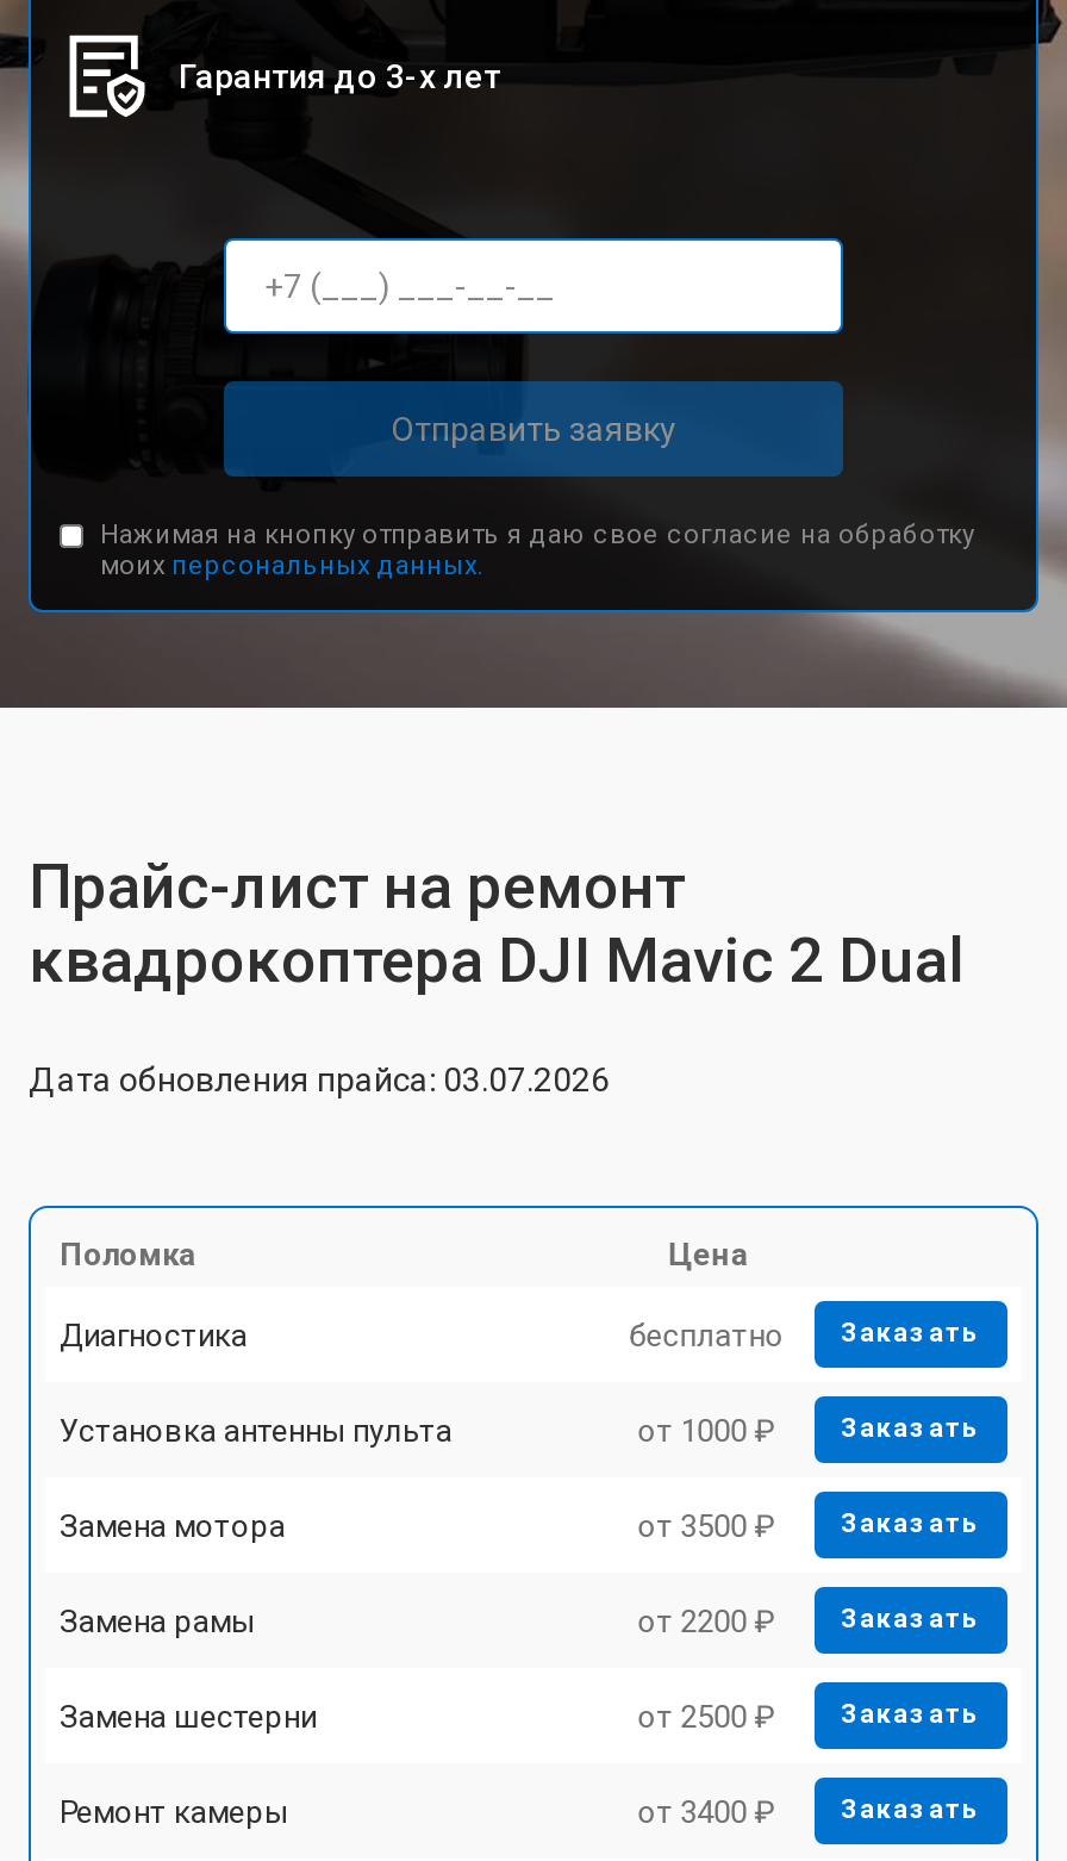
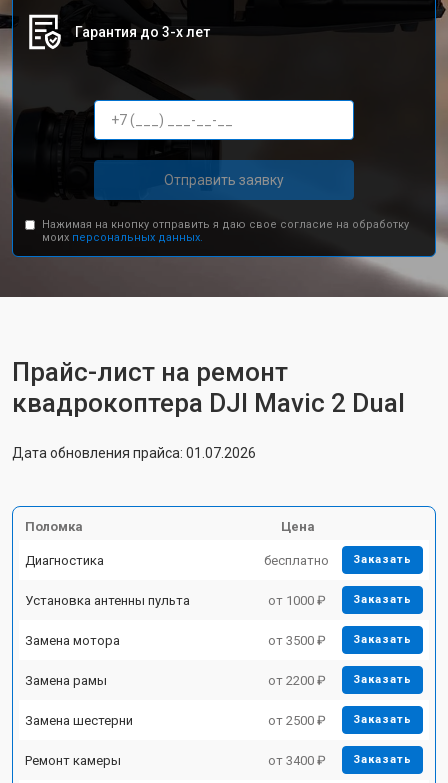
- Дата обновления прайса: 03.07.2026
+ Дата обновления прайса: 01.07.2026
